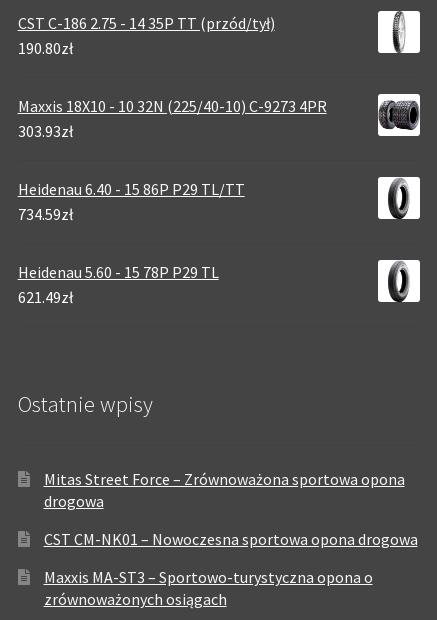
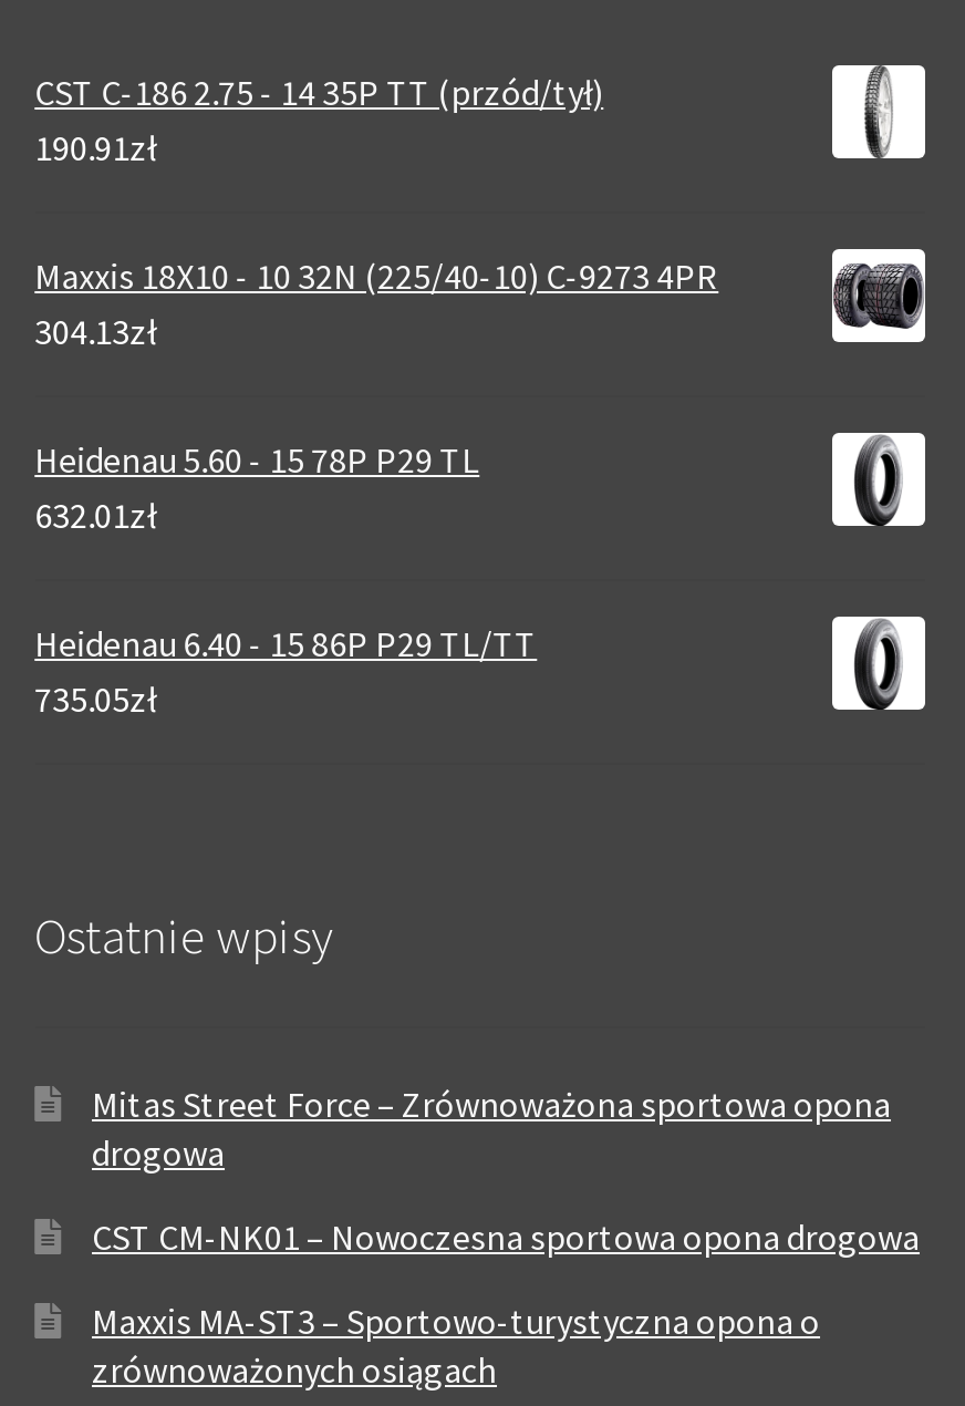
- 190.80zł
+ 190.91zł

- 303.93zł
+ 304.13zł
+ 632.01zł

moved down: Heidenau 6.40 - 15 86P P29 TL/TT

- 734.59zł
- 621.49zł
+ 735.05zł

moved up: Heidenau 5.60 - 15 78P P29 TL
